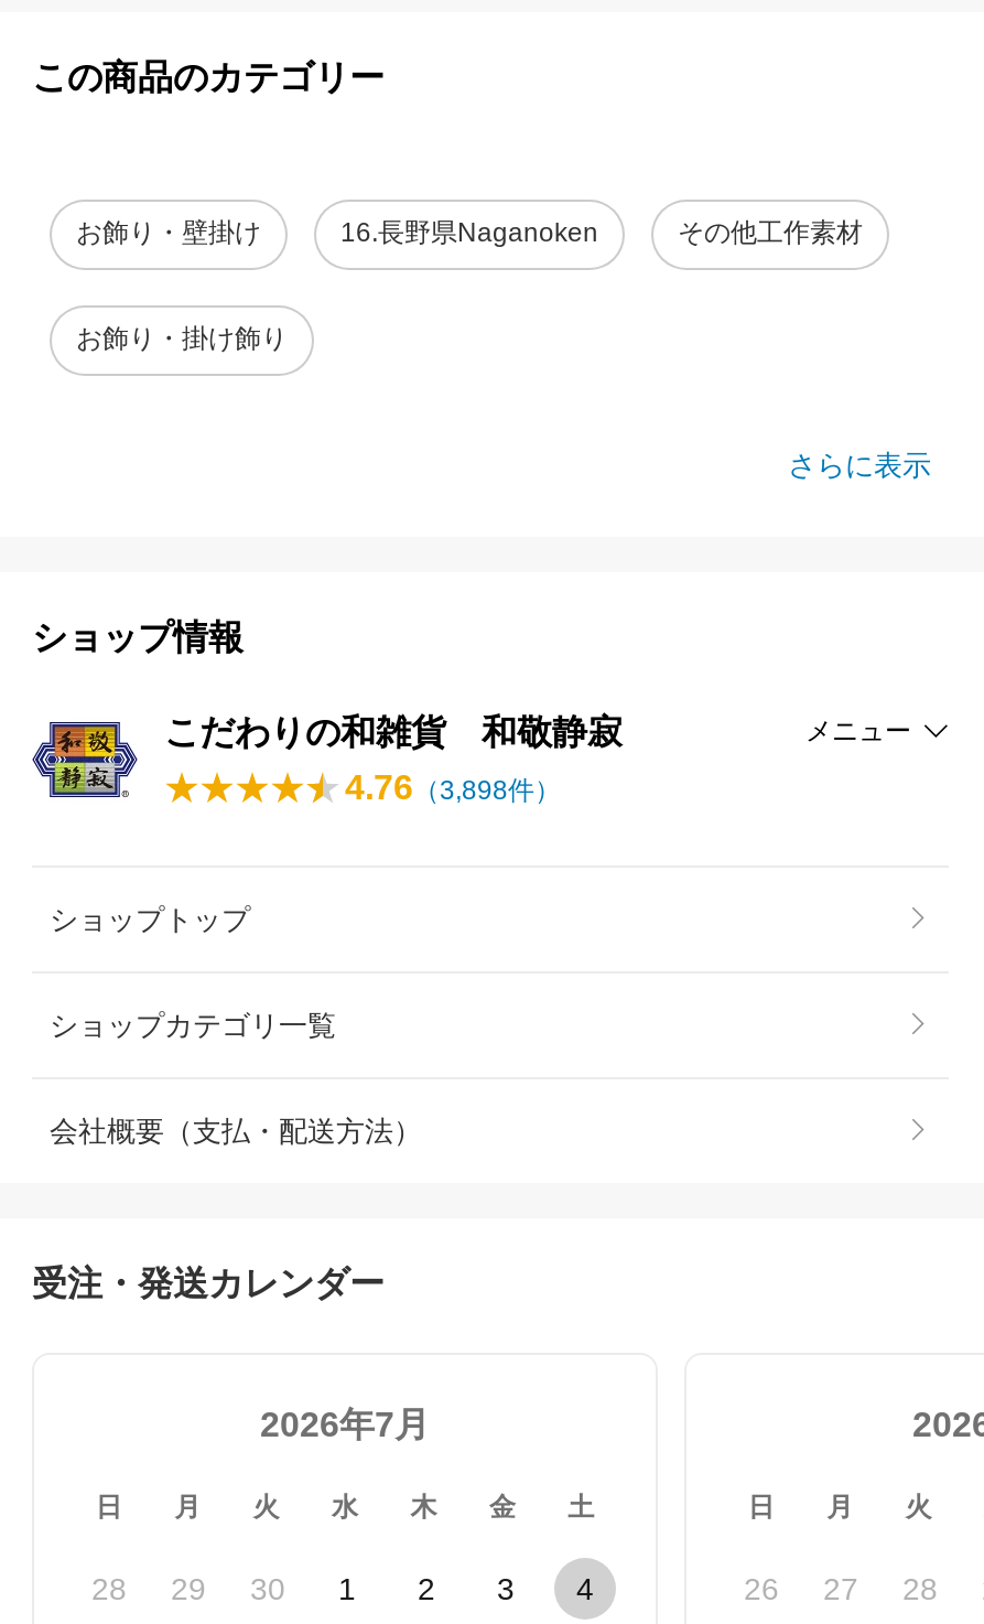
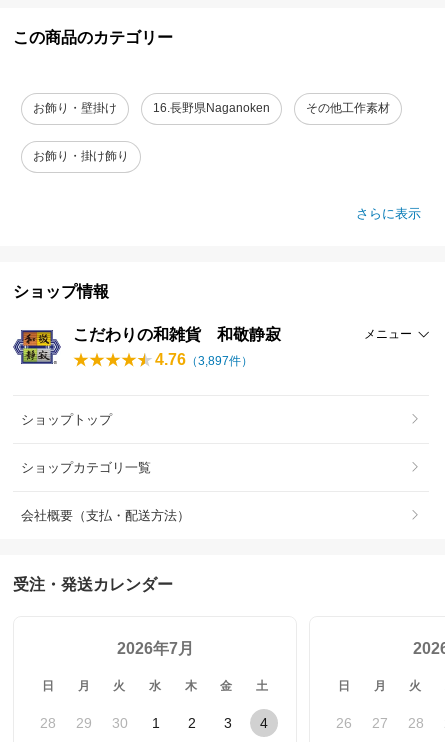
- 4.76（3,898件）
+ 4.76（3,897件）
